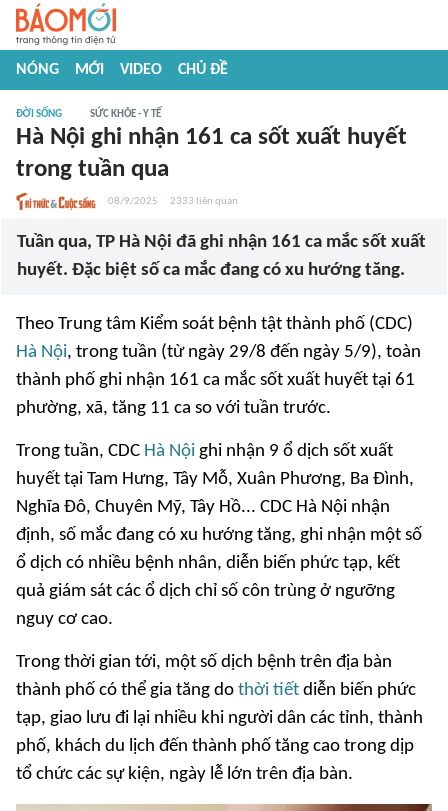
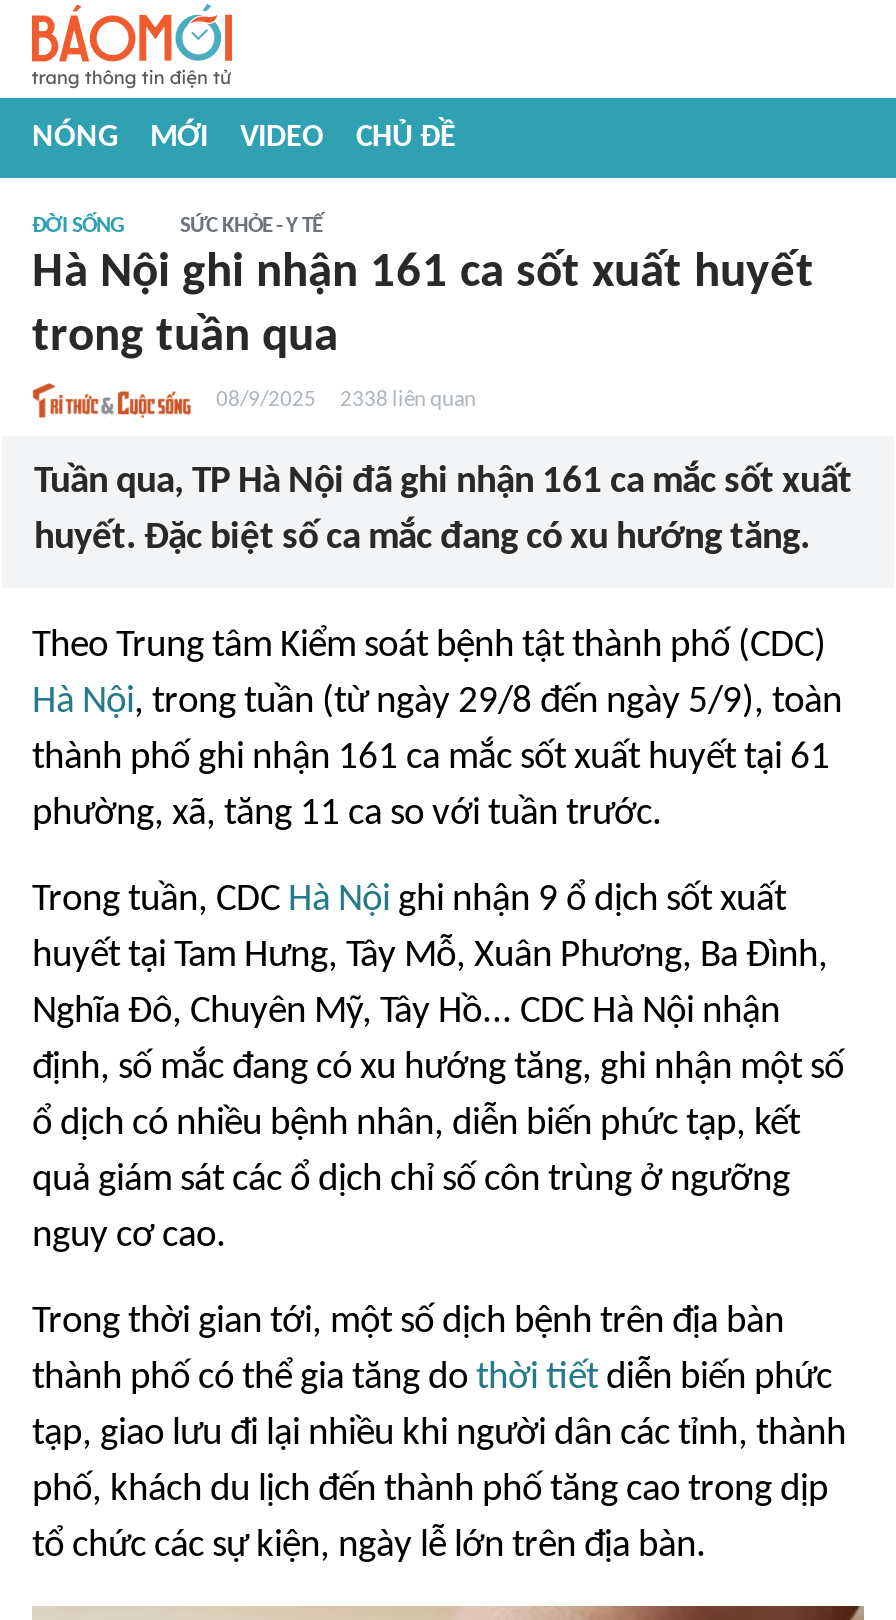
- 08/9/2025 2333 liên quan
+ 08/9/2025 2338 liên quan
